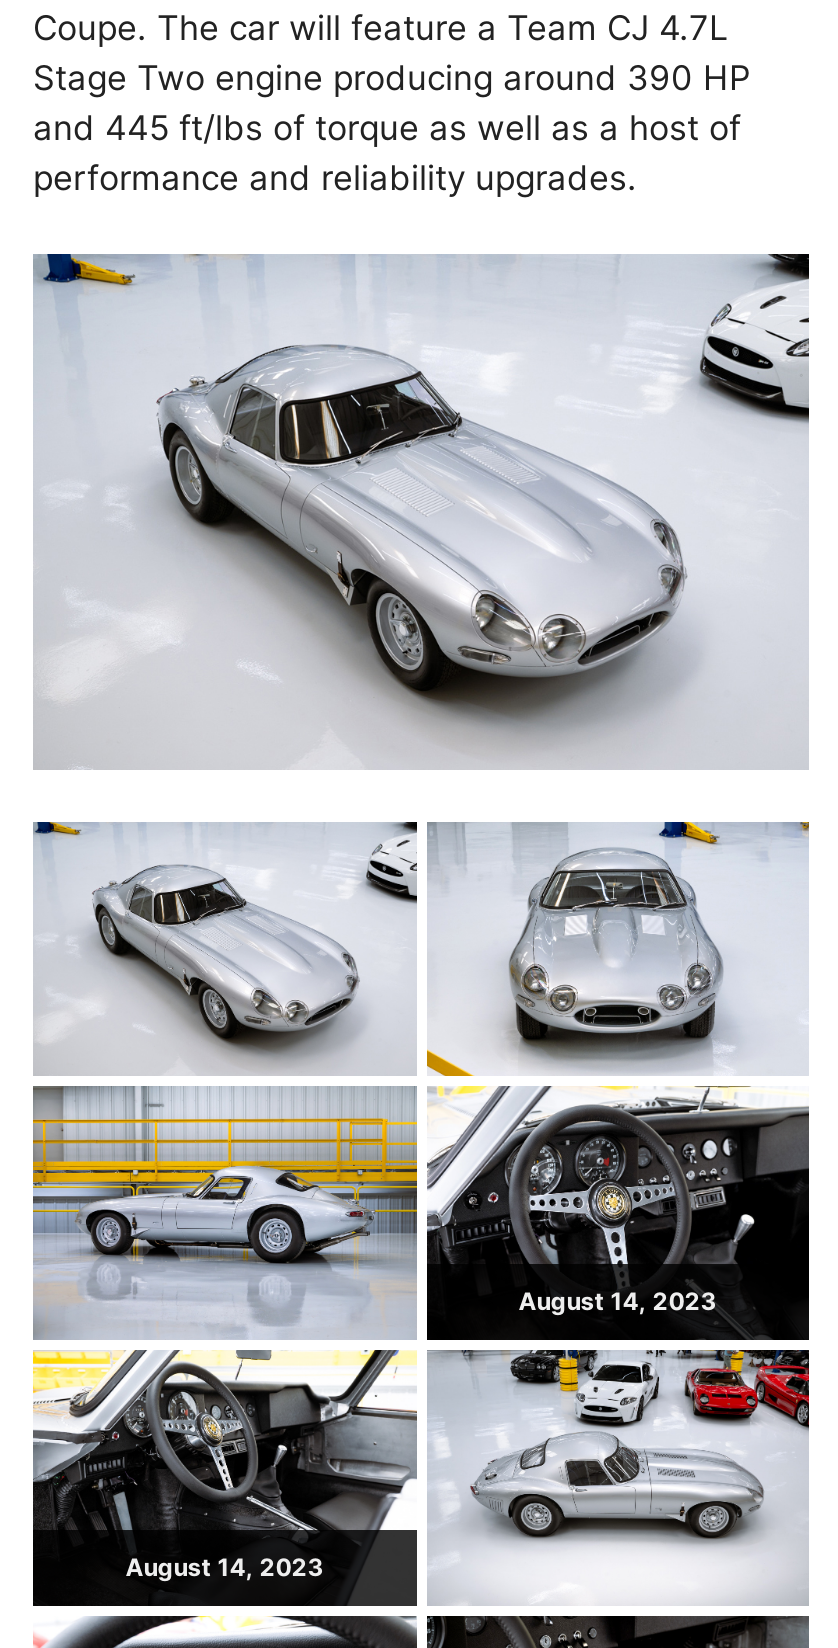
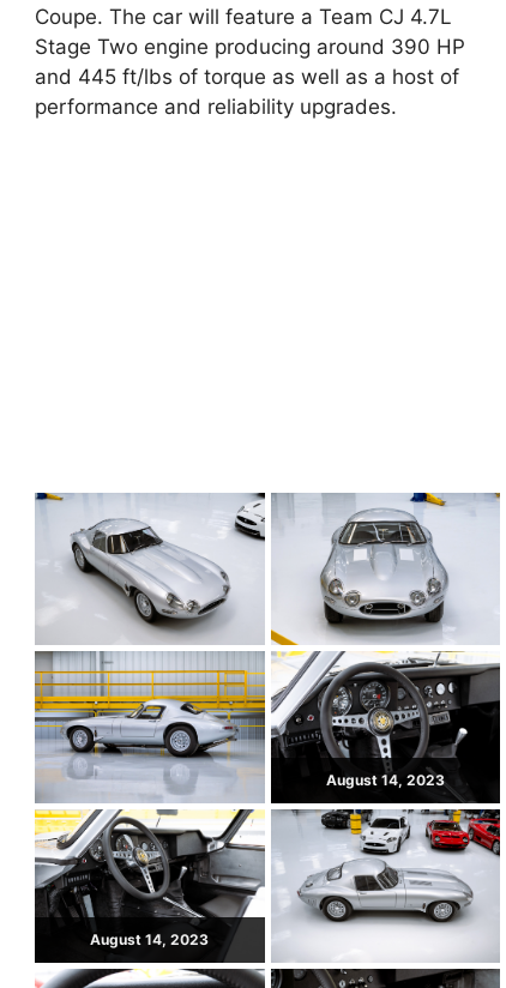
- [image]
